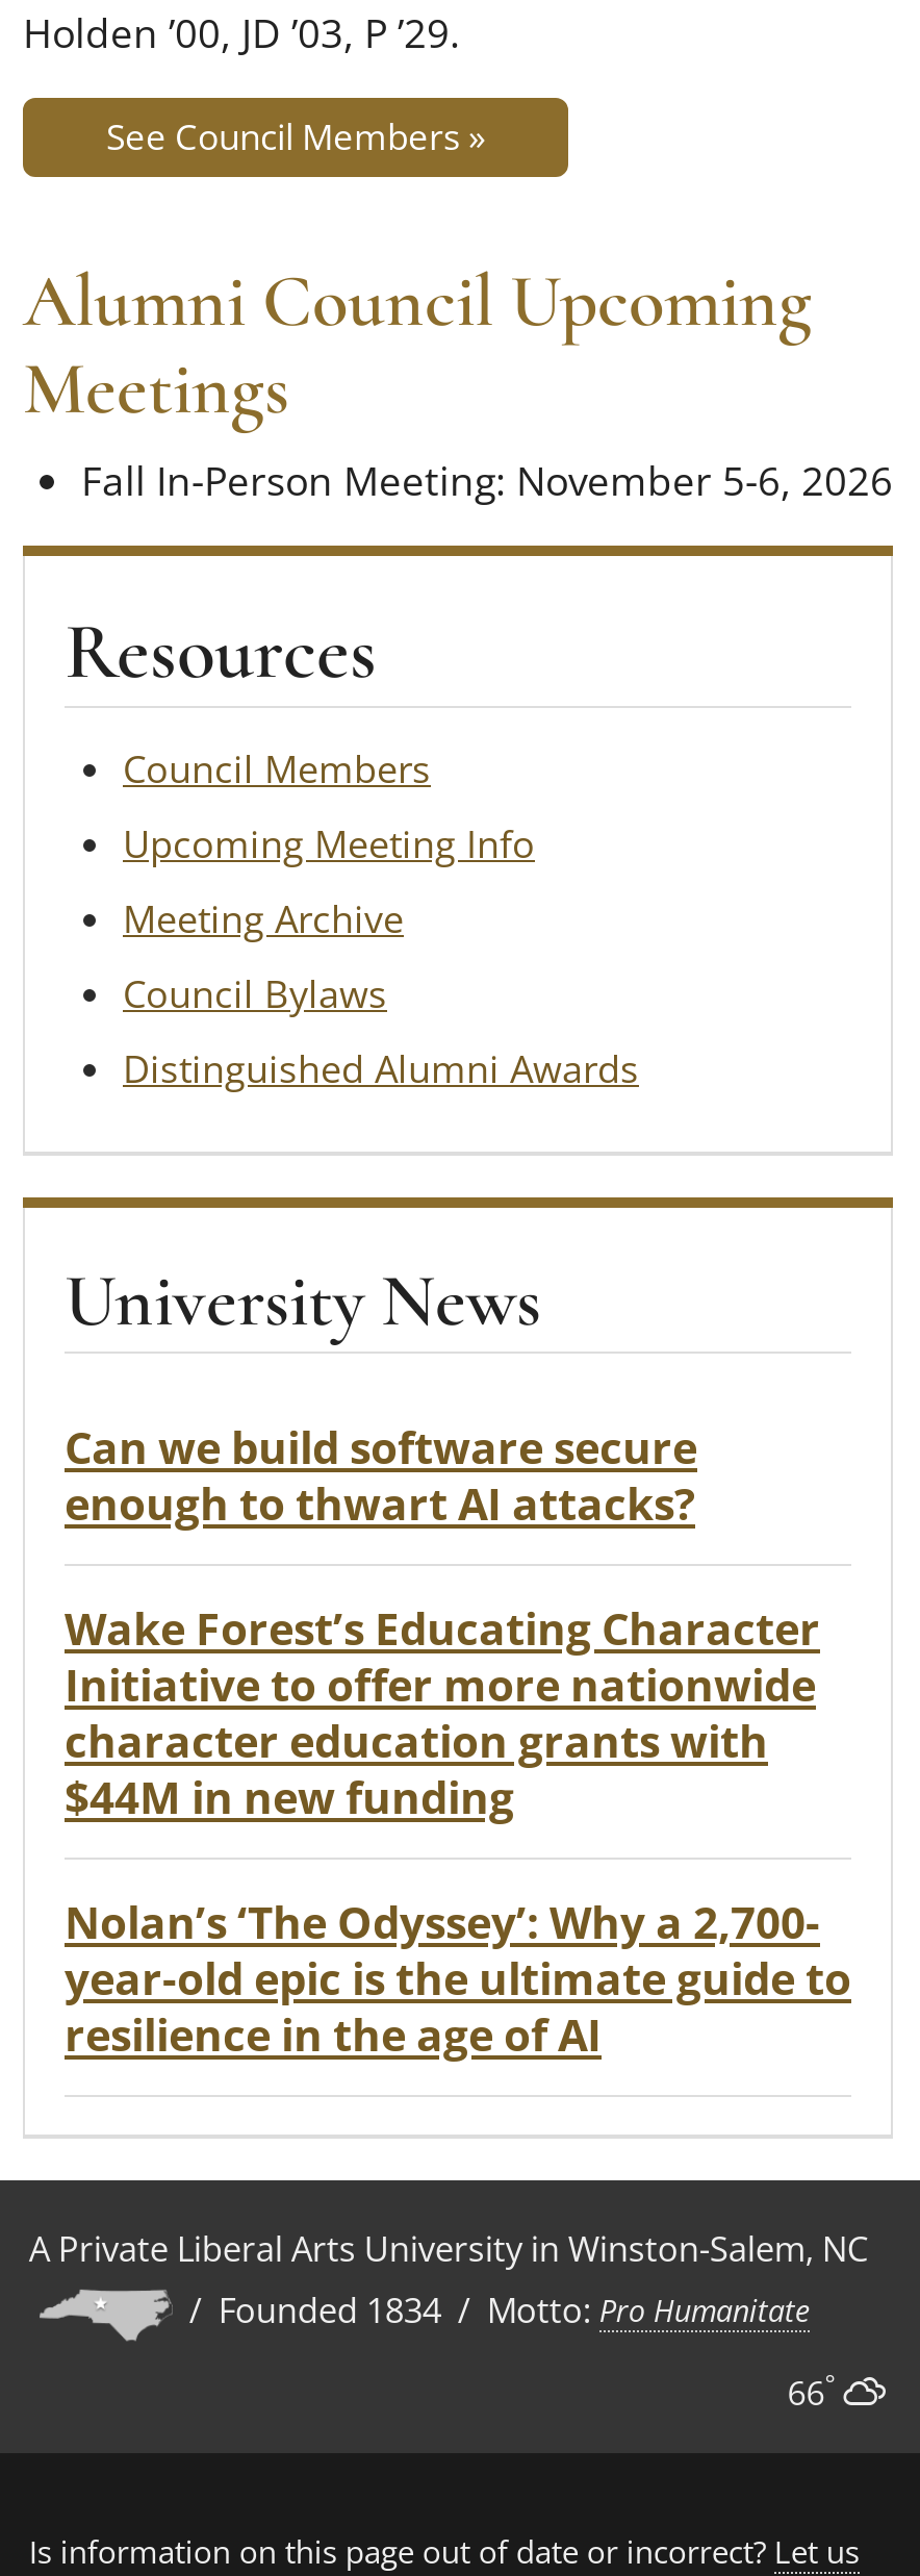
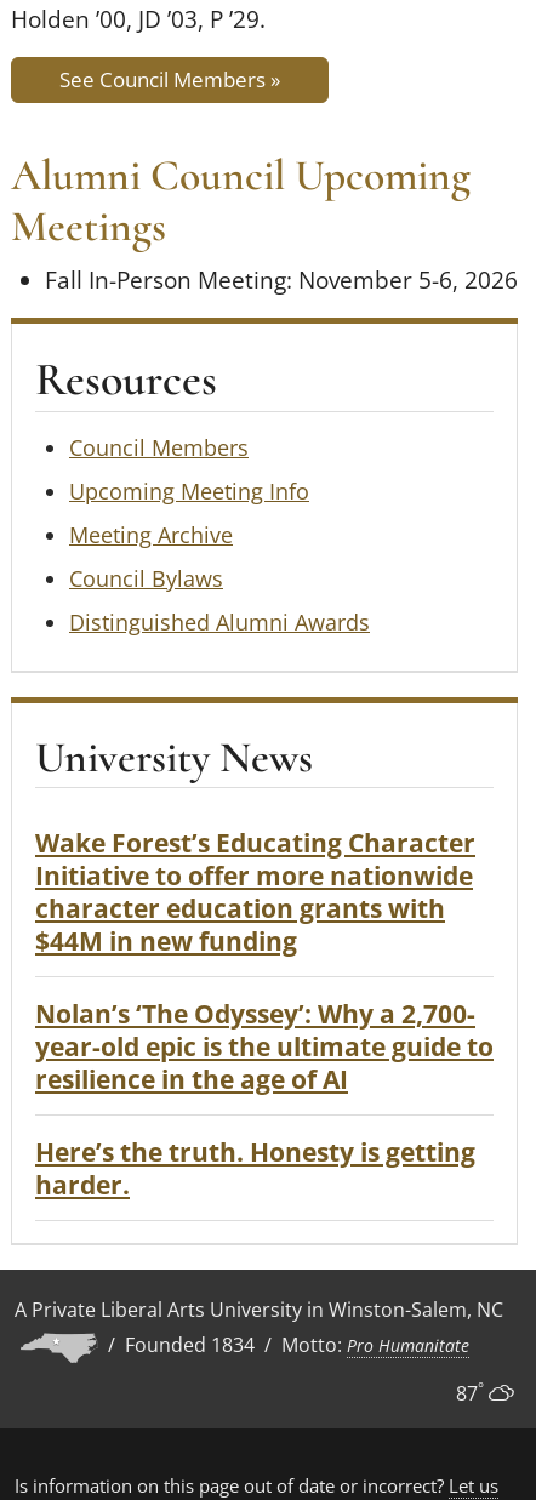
- Can we build software secure
- enough to thwart AI attacks?

moved up: Wake Forest’s Educating Character | Initiative to offer more nationwide | character education grants with | $44M in new funding | Nolan’s ‘The Odyssey’: Why a 2,700- | year-old epic is the ultimate guide to | resilience in the age of AI

+ Here’s the truth. Honesty is getting
+ harder.

- 66°
+ 87°
